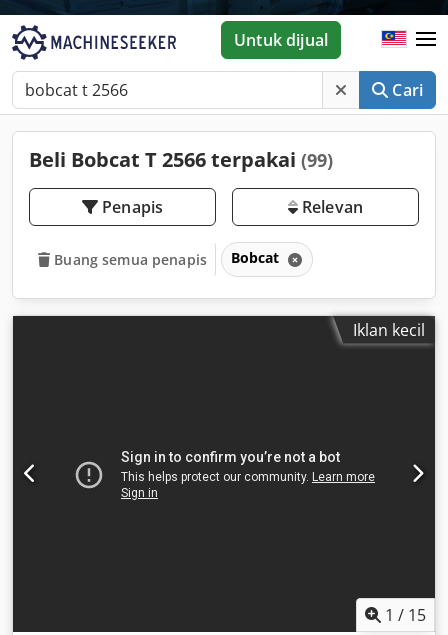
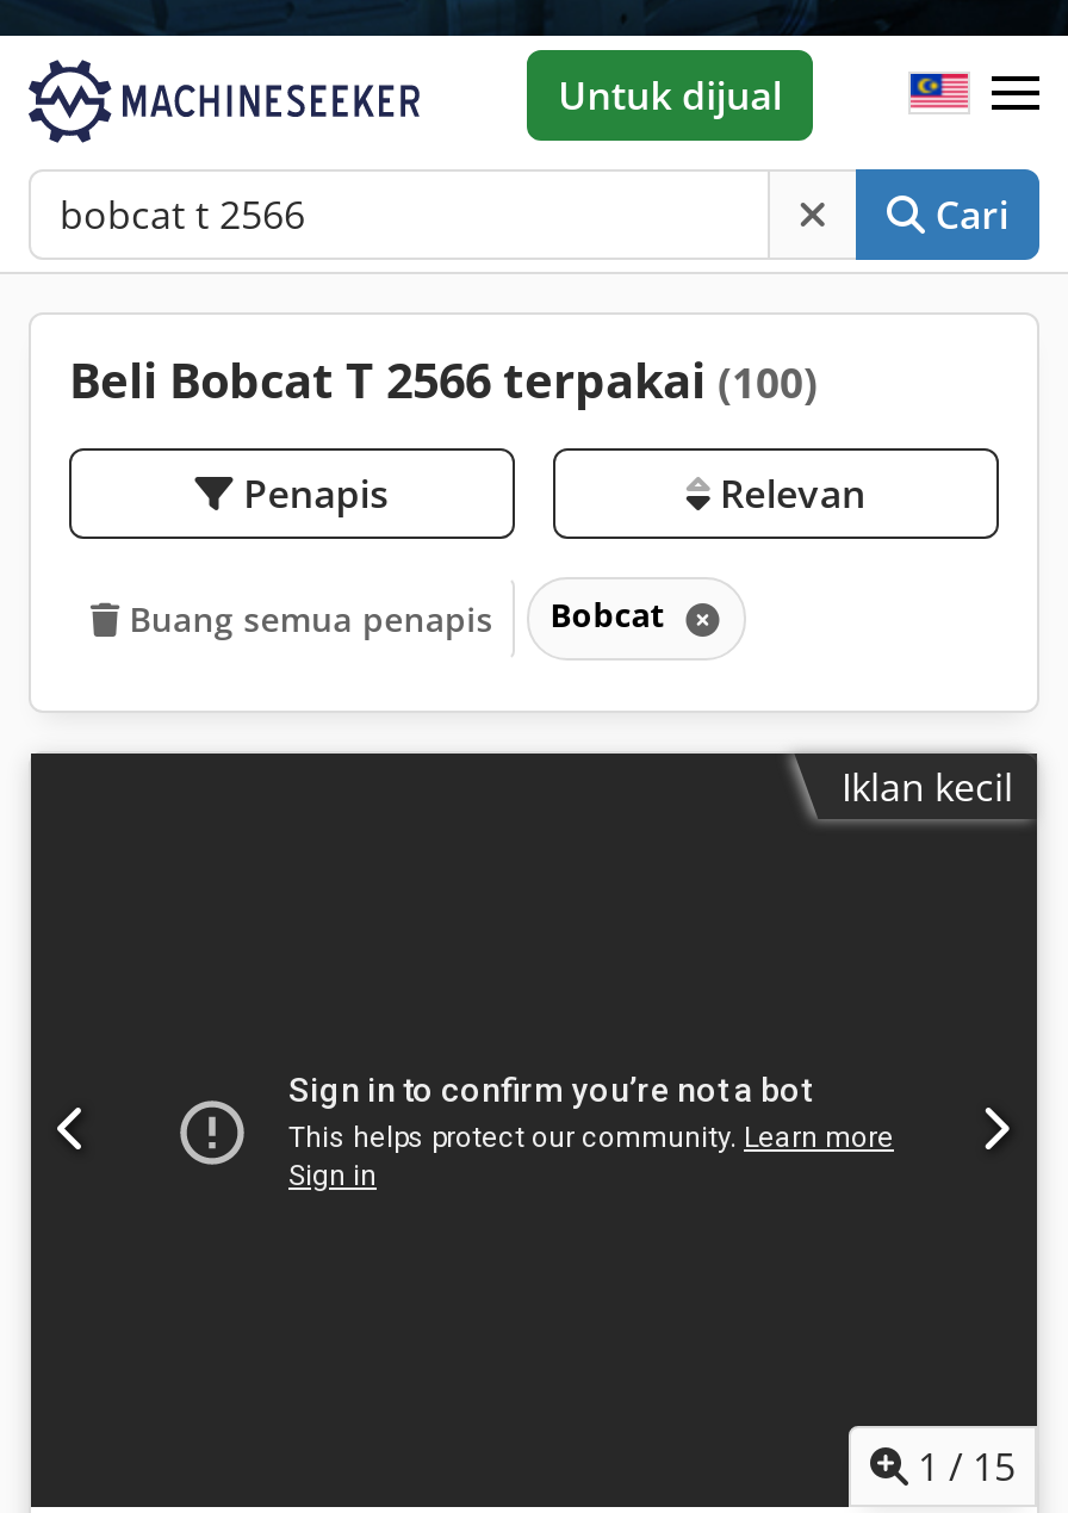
- Beli Bobcat T 2566 terpakai (99)
+ Beli Bobcat T 2566 terpakai (100)
